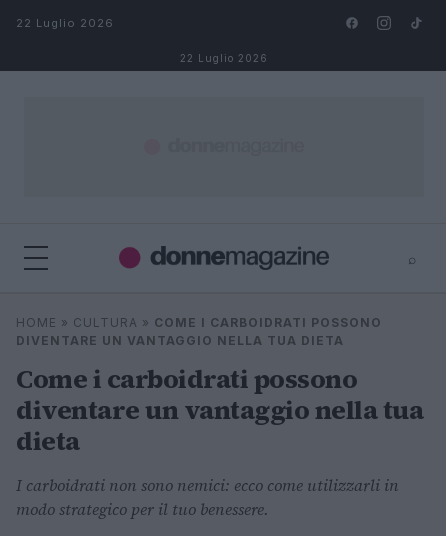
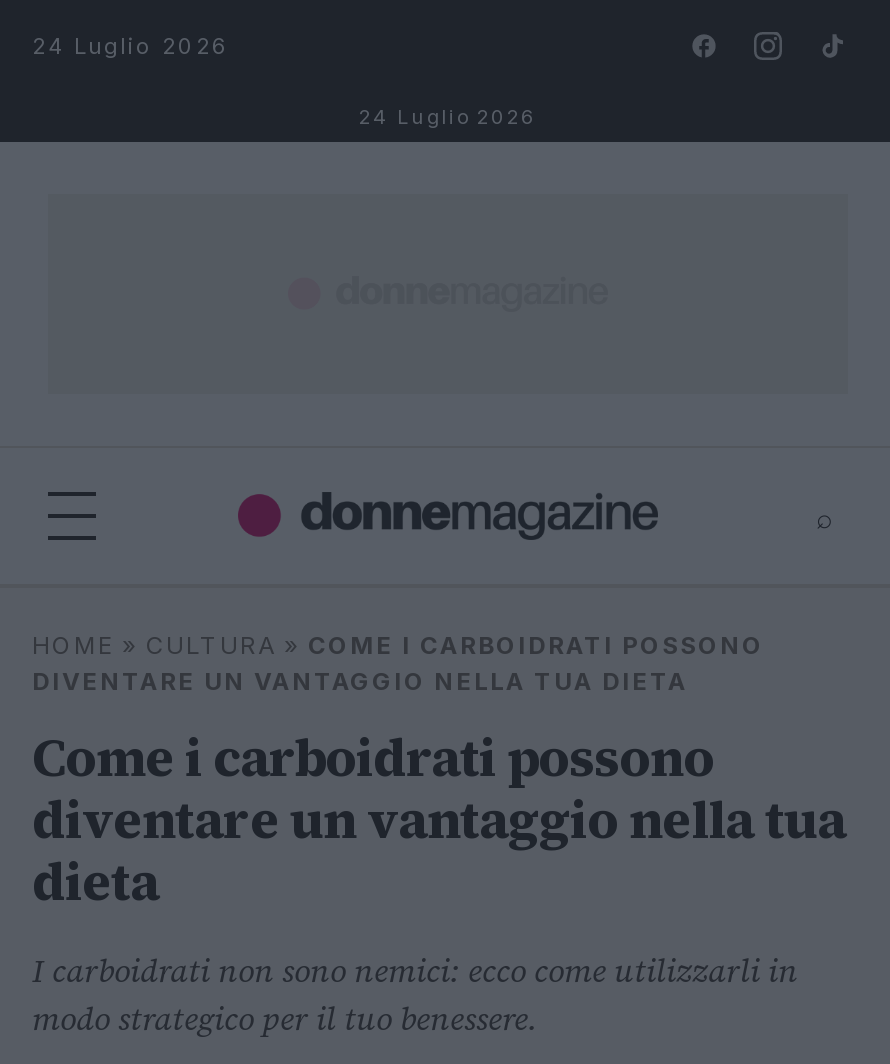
- 22 Luglio 2026
+ 24 Luglio 2026

- 22 Luglio 2026
+ 24 Luglio 2026
